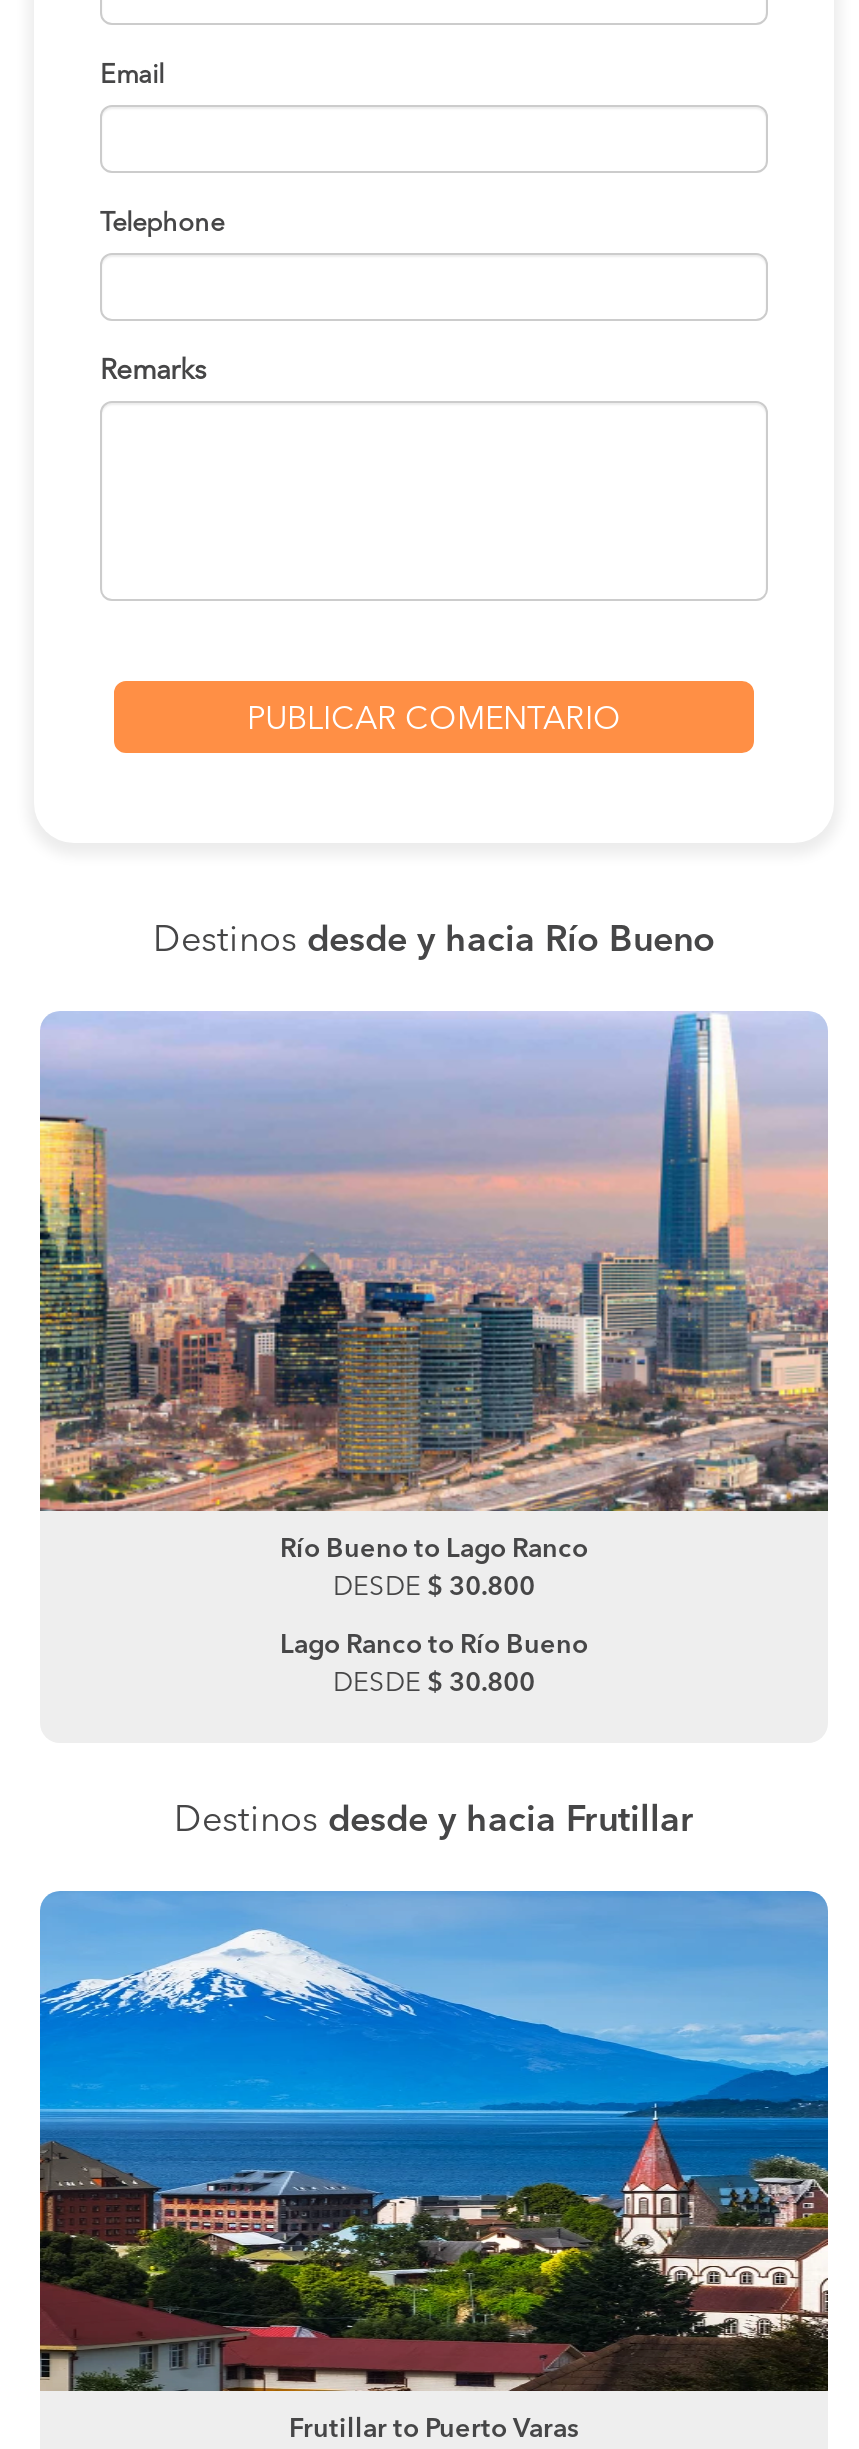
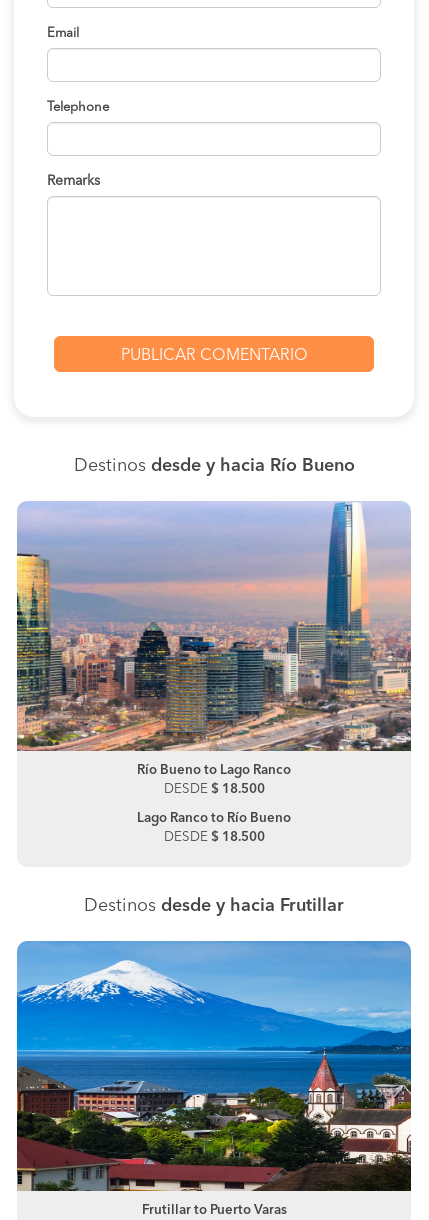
- DESDE $ 30.800
+ DESDE $ 18.500

- DESDE $ 30.800
+ DESDE $ 18.500
